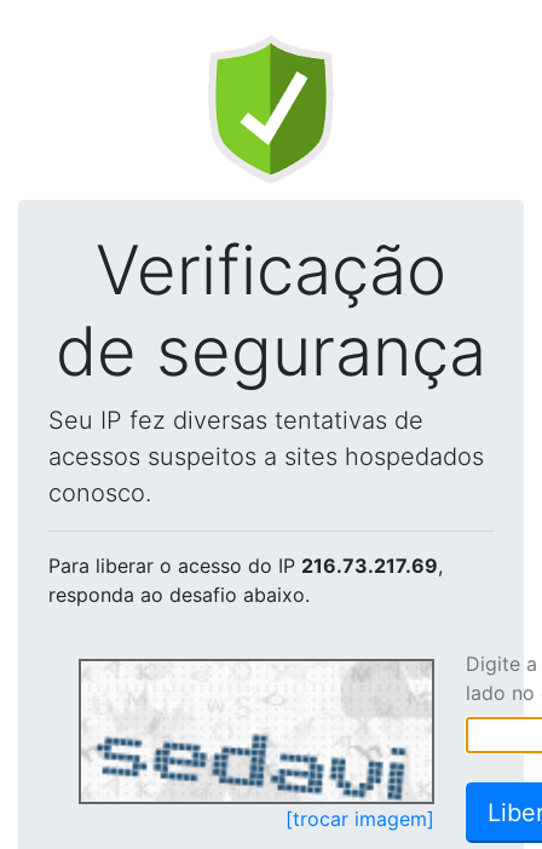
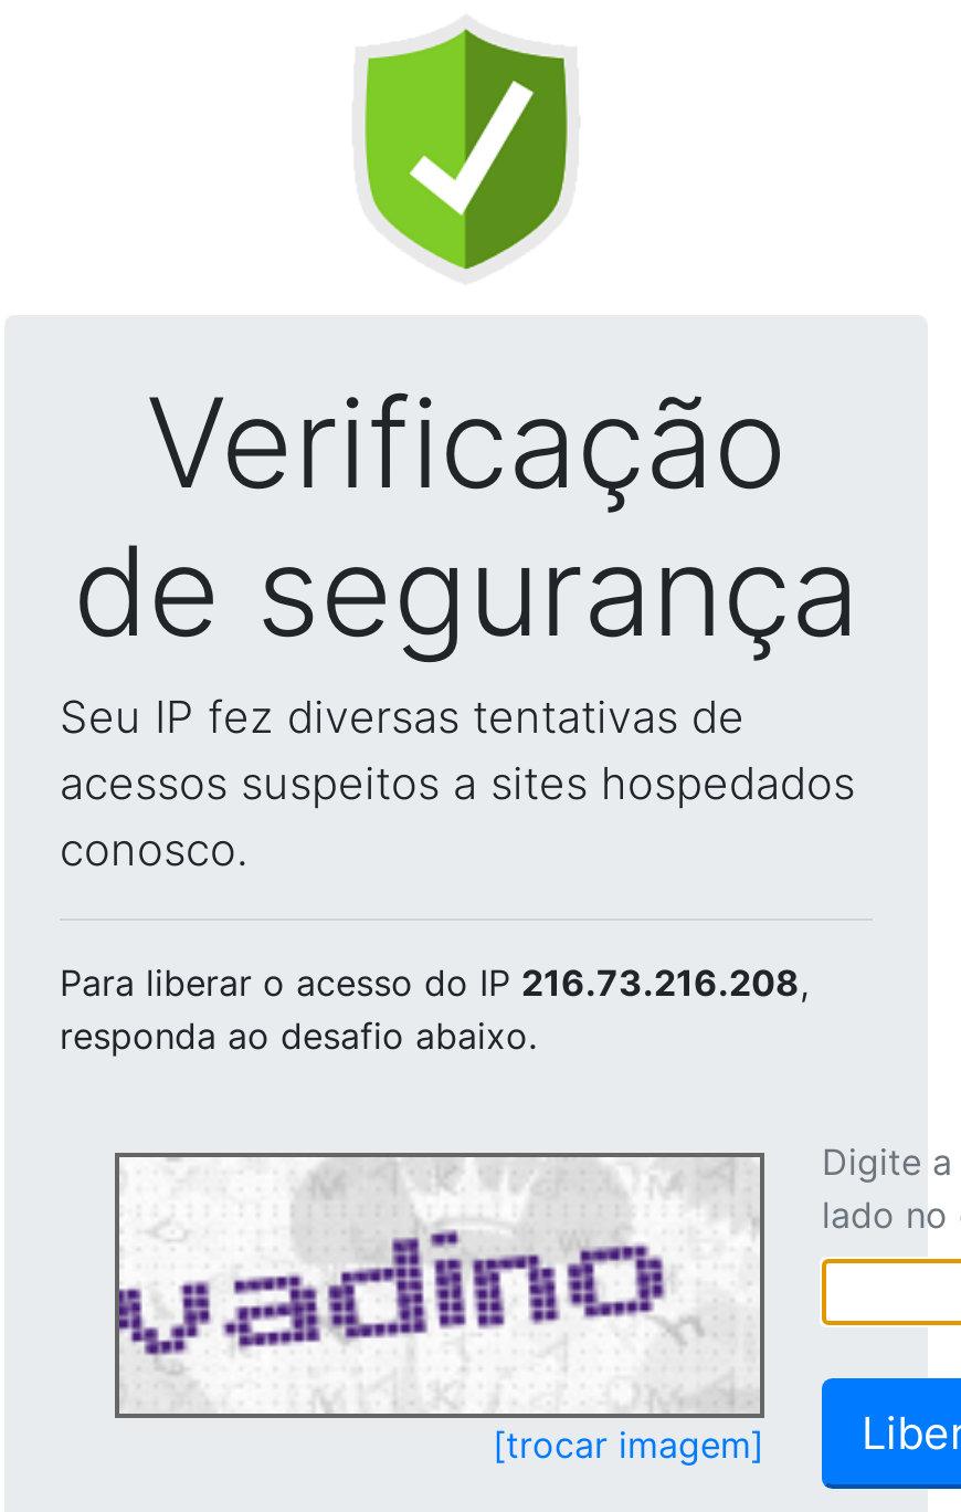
- Para liberar o acesso do IP 216.73.217.69,
+ Para liberar o acesso do IP 216.73.216.208,

- [image]
+ [image]
